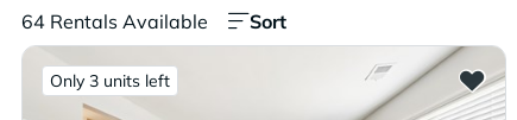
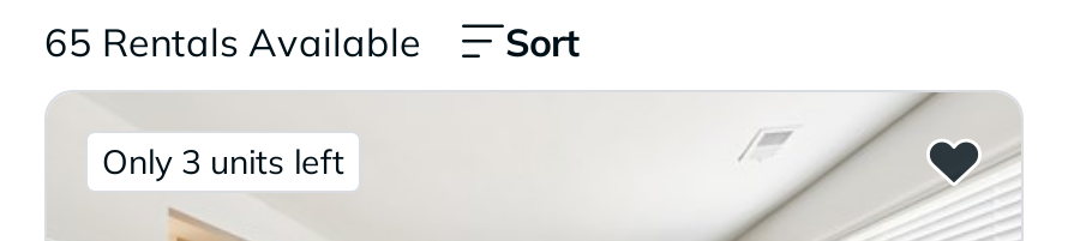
- 64 Rentals Available
+ 65 Rentals Available
